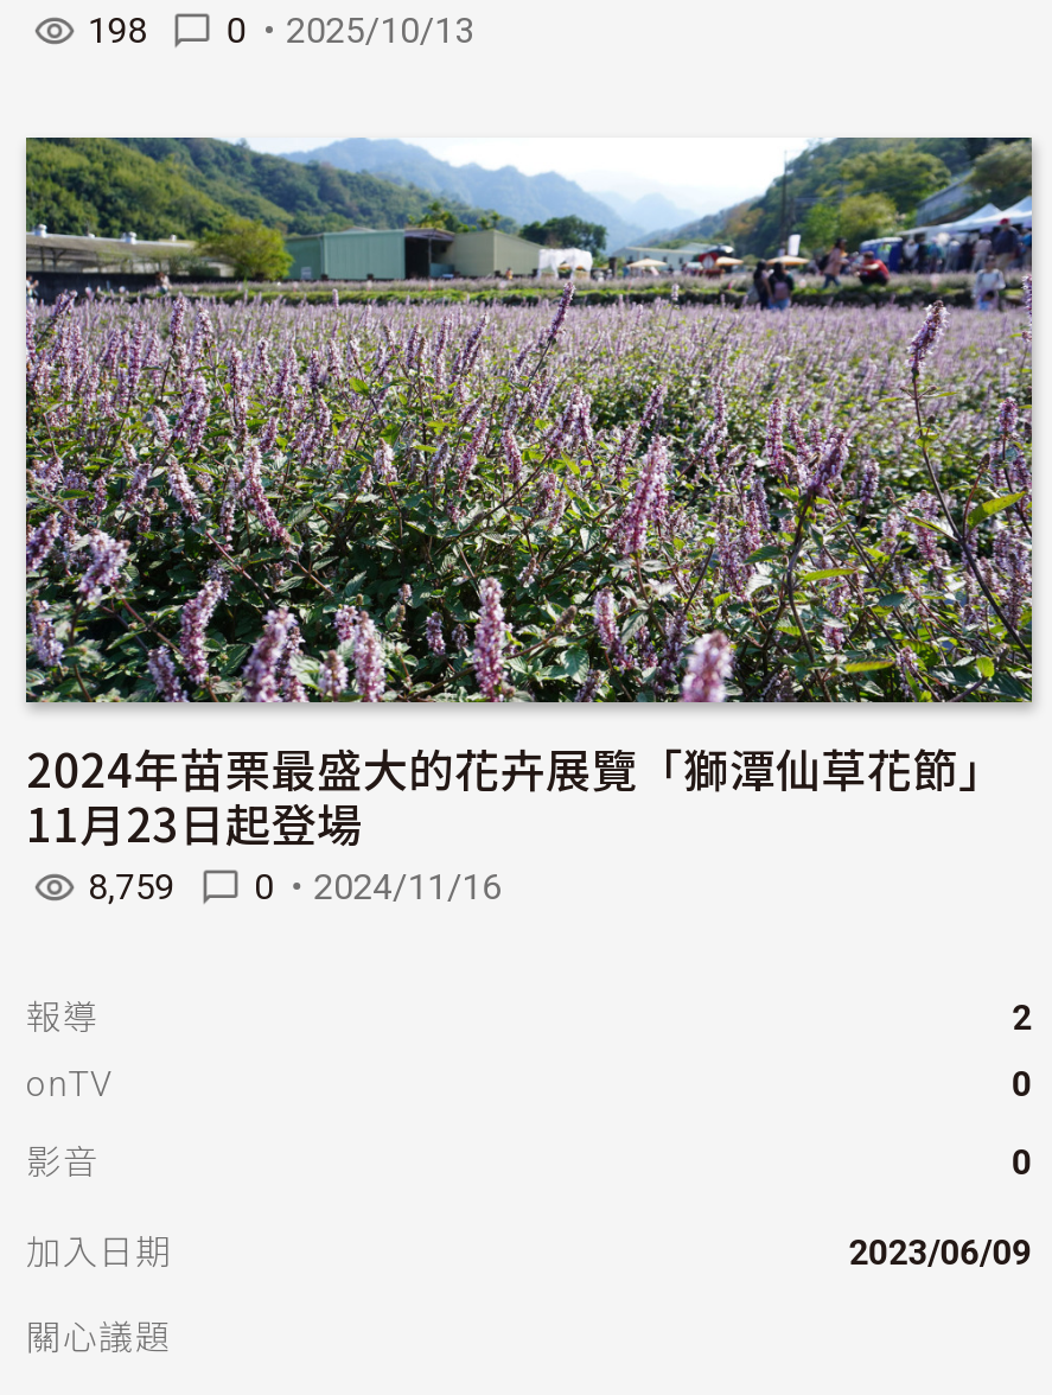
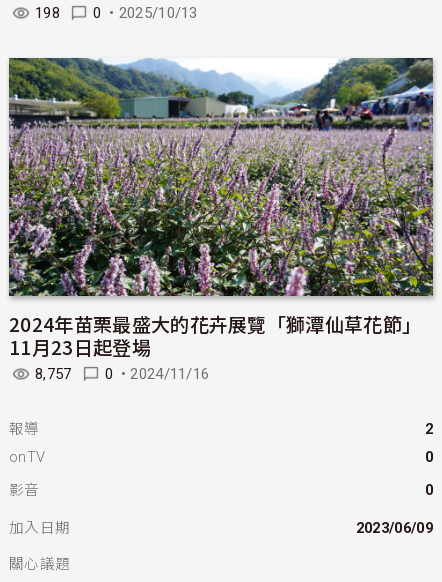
- 8,759 0 • 2024/11/16
+ 8,757 0 • 2024/11/16
